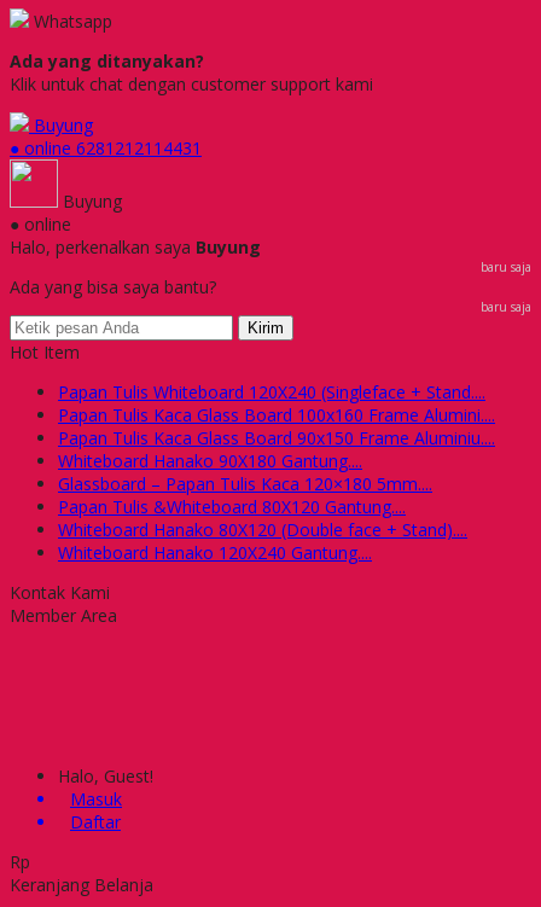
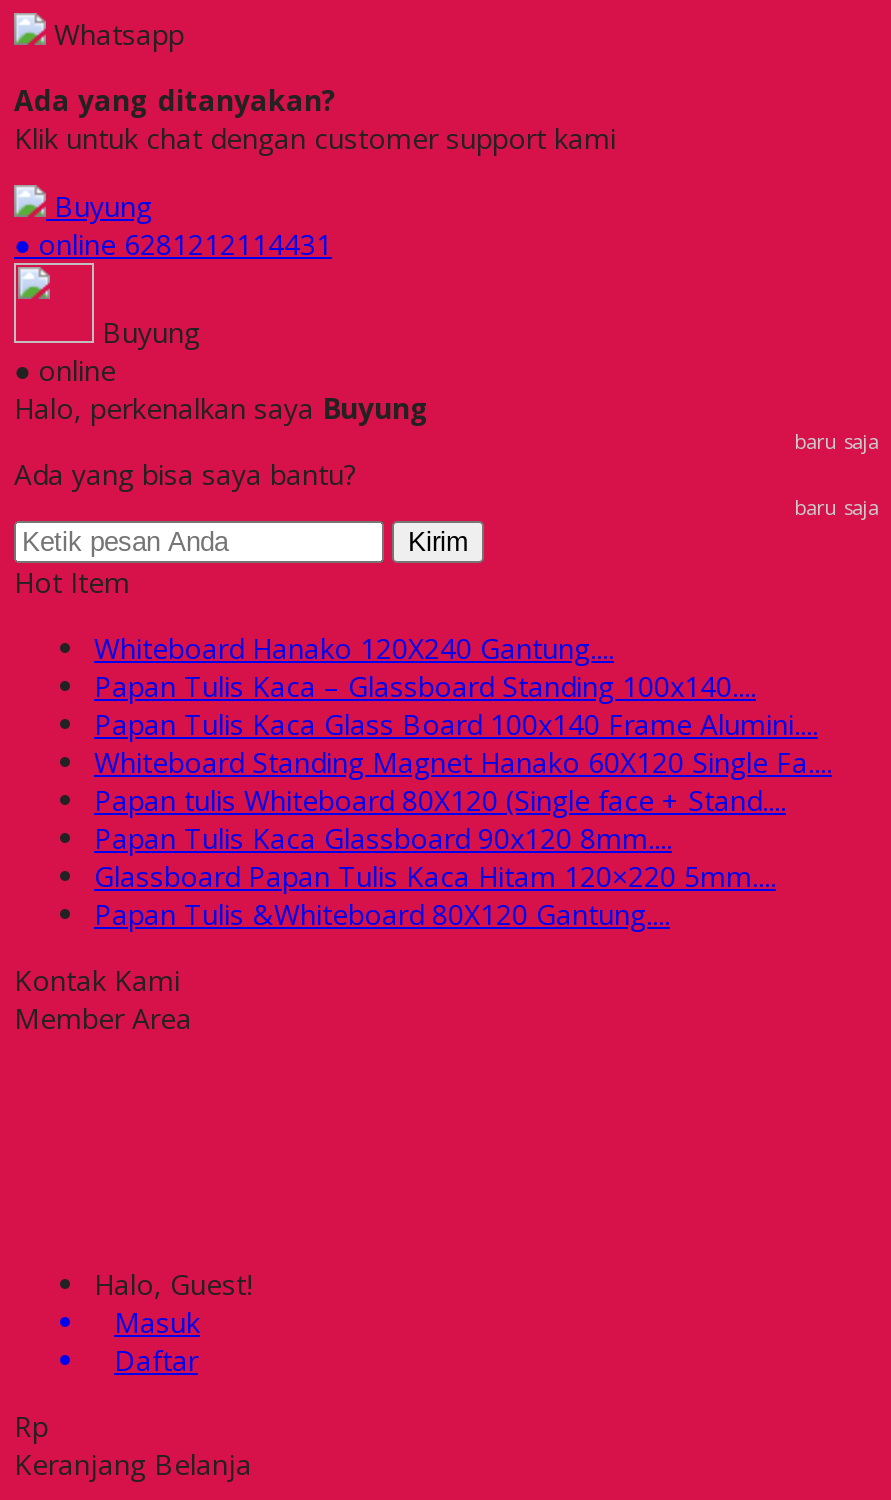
- Papan Tulis Whiteboard 120X240 (Singleface + Stand....
- Papan Tulis Kaca Glass Board 100x160 Frame Alumini....
- Papan Tulis Kaca Glass Board 90x150 Frame Aluminiu....
- Whiteboard Hanako 90X180 Gantung....
- Glassboard – Papan Tulis Kaca 120×180 5mm....
+ Papan Tulis Kaca – Glassboard Standing 100x140....
+ Papan Tulis Kaca Glass Board 100x140 Frame Alumini....
+ Whiteboard Standing Magnet Hanako 60X120 Single Fa....
+ Papan tulis Whiteboard 80X120 (Single face + Stand....
+ Papan Tulis Kaca Glassboard 90x120 8mm....
+ Glassboard Papan Tulis Kaca Hitam 120×220 5mm....

moved down: Papan Tulis &Whiteboard 80X120 Gantung....

- Whiteboard Hanako 80X120 (Double face + Stand)....

moved up: Whiteboard Hanako 120X240 Gantung....
